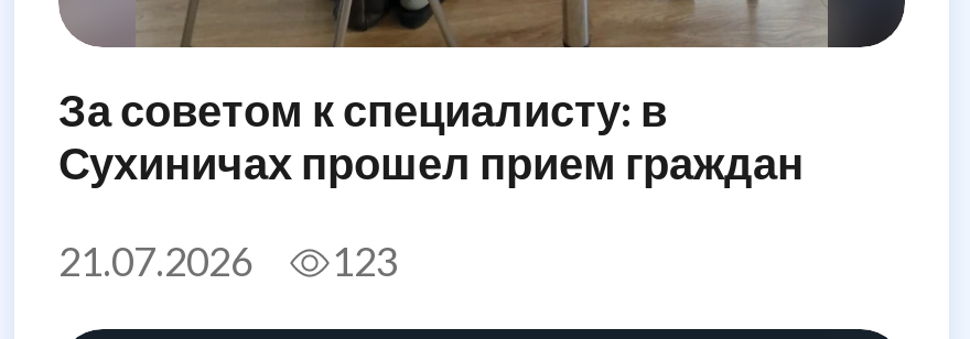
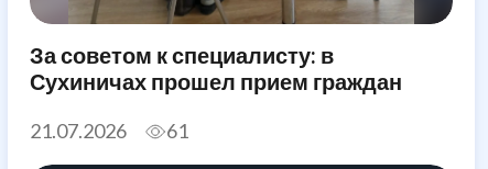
- 21.07.2026 123
+ 21.07.2026 61
